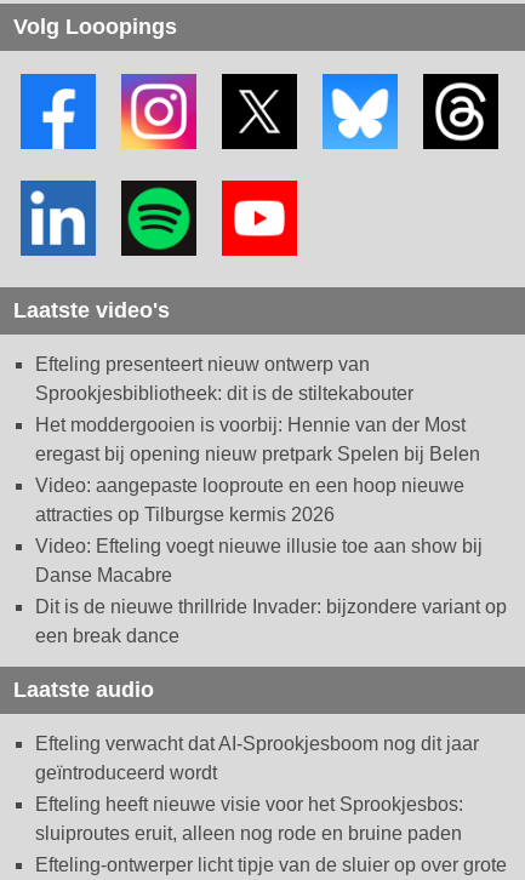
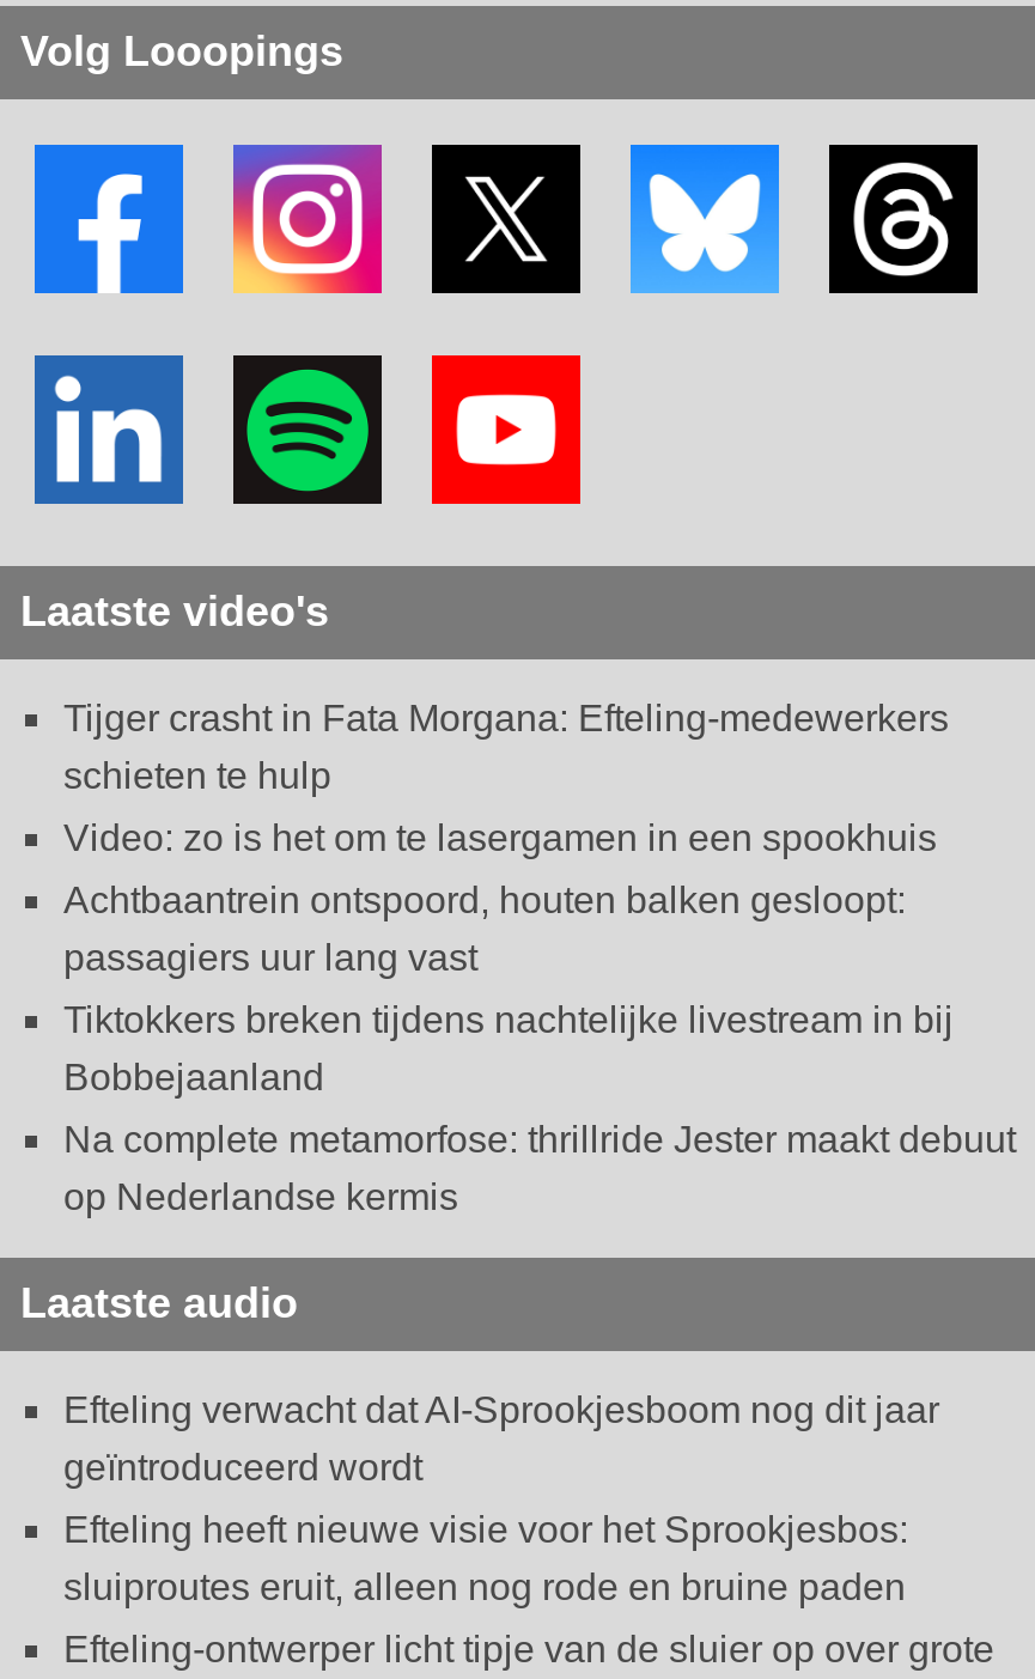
- Efteling presenteert nieuw ontwerp van
- Sprookjesbibliotheek: dit is de stiltekabouter
+ Tijger crasht in Fata Morgana: Efteling-medewerkers
+ schieten te hulp

- Het moddergooien is voorbij: Hennie van der Most
- eregast bij opening nieuw pretpark Spelen bij Belen
+ Video: zo is het om te lasergamen in een spookhuis

- Video: aangepaste looproute en een hoop nieuwe
- attracties op Tilburgse kermis 2026
+ Achtbaantrein ontspoord, houten balken gesloopt:
+ passagiers uur lang vast

- Video: Efteling voegt nieuwe illusie toe aan show bij
- Danse Macabre
+ Tiktokkers breken tijdens nachtelijke livestream in bij
+ Bobbejaanland

- Dit is de nieuwe thrillride Invader: bijzondere variant op
- een break dance
+ Na complete metamorfose: thrillride Jester maakt debuut
+ op Nederlandse kermis
